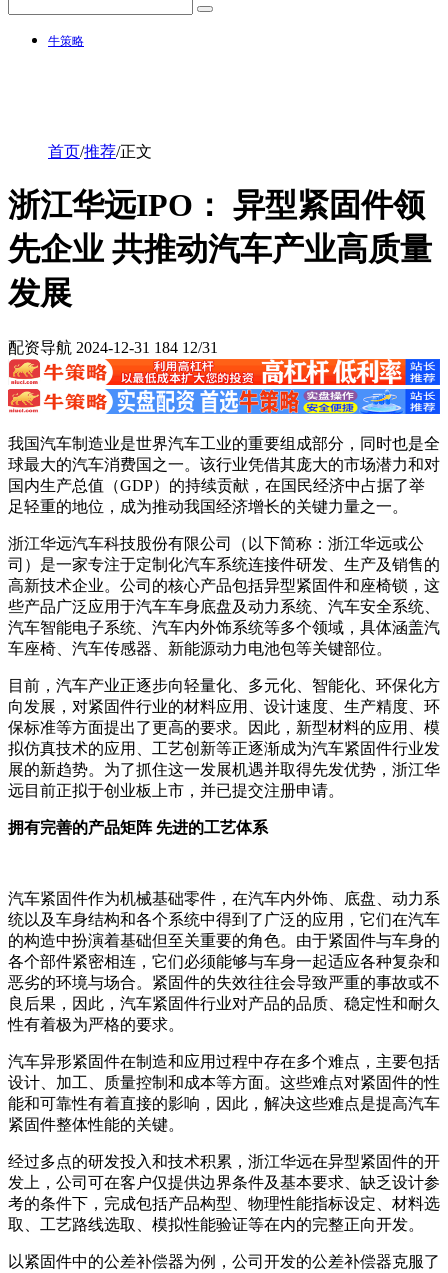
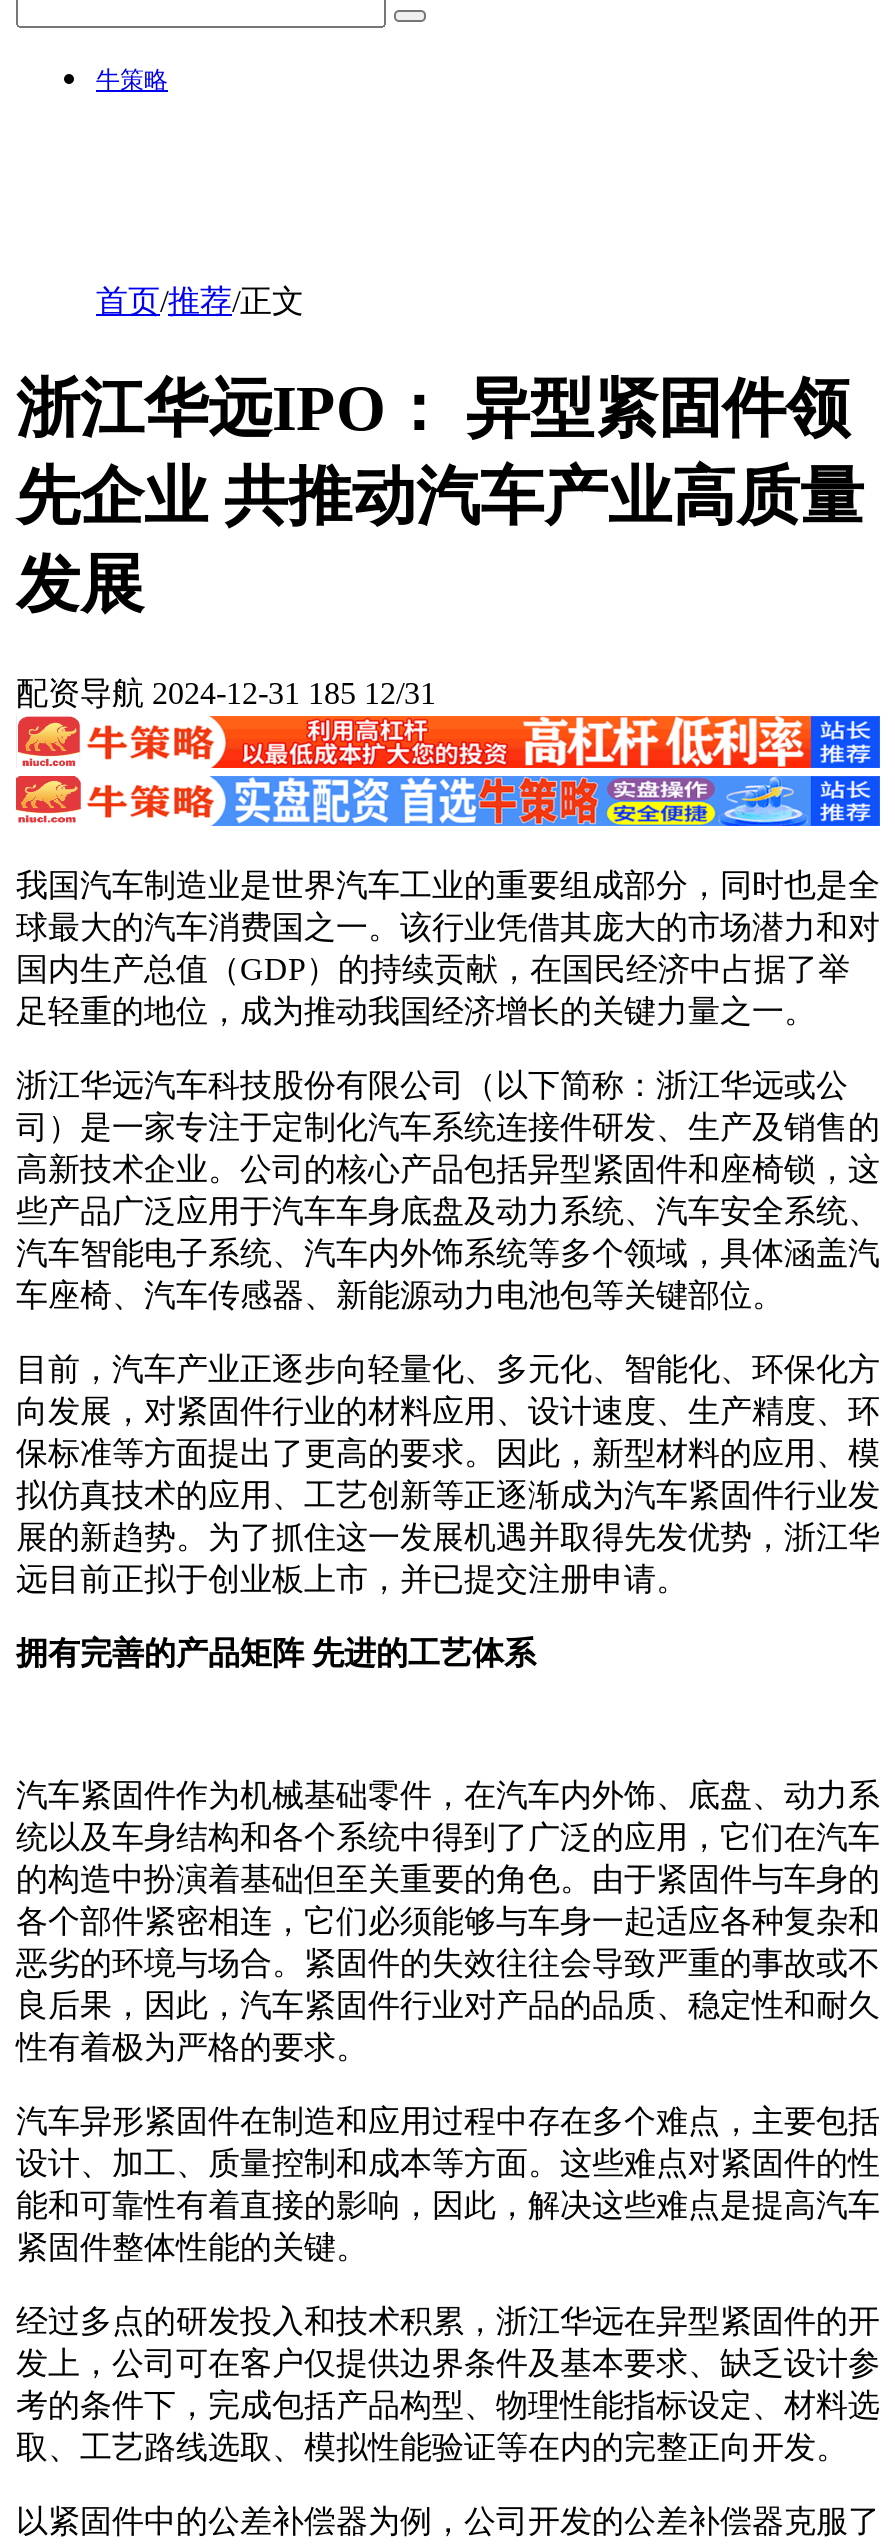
- 配资导航 2024-12-31 184 12/31
+ 配资导航 2024-12-31 185 12/31
